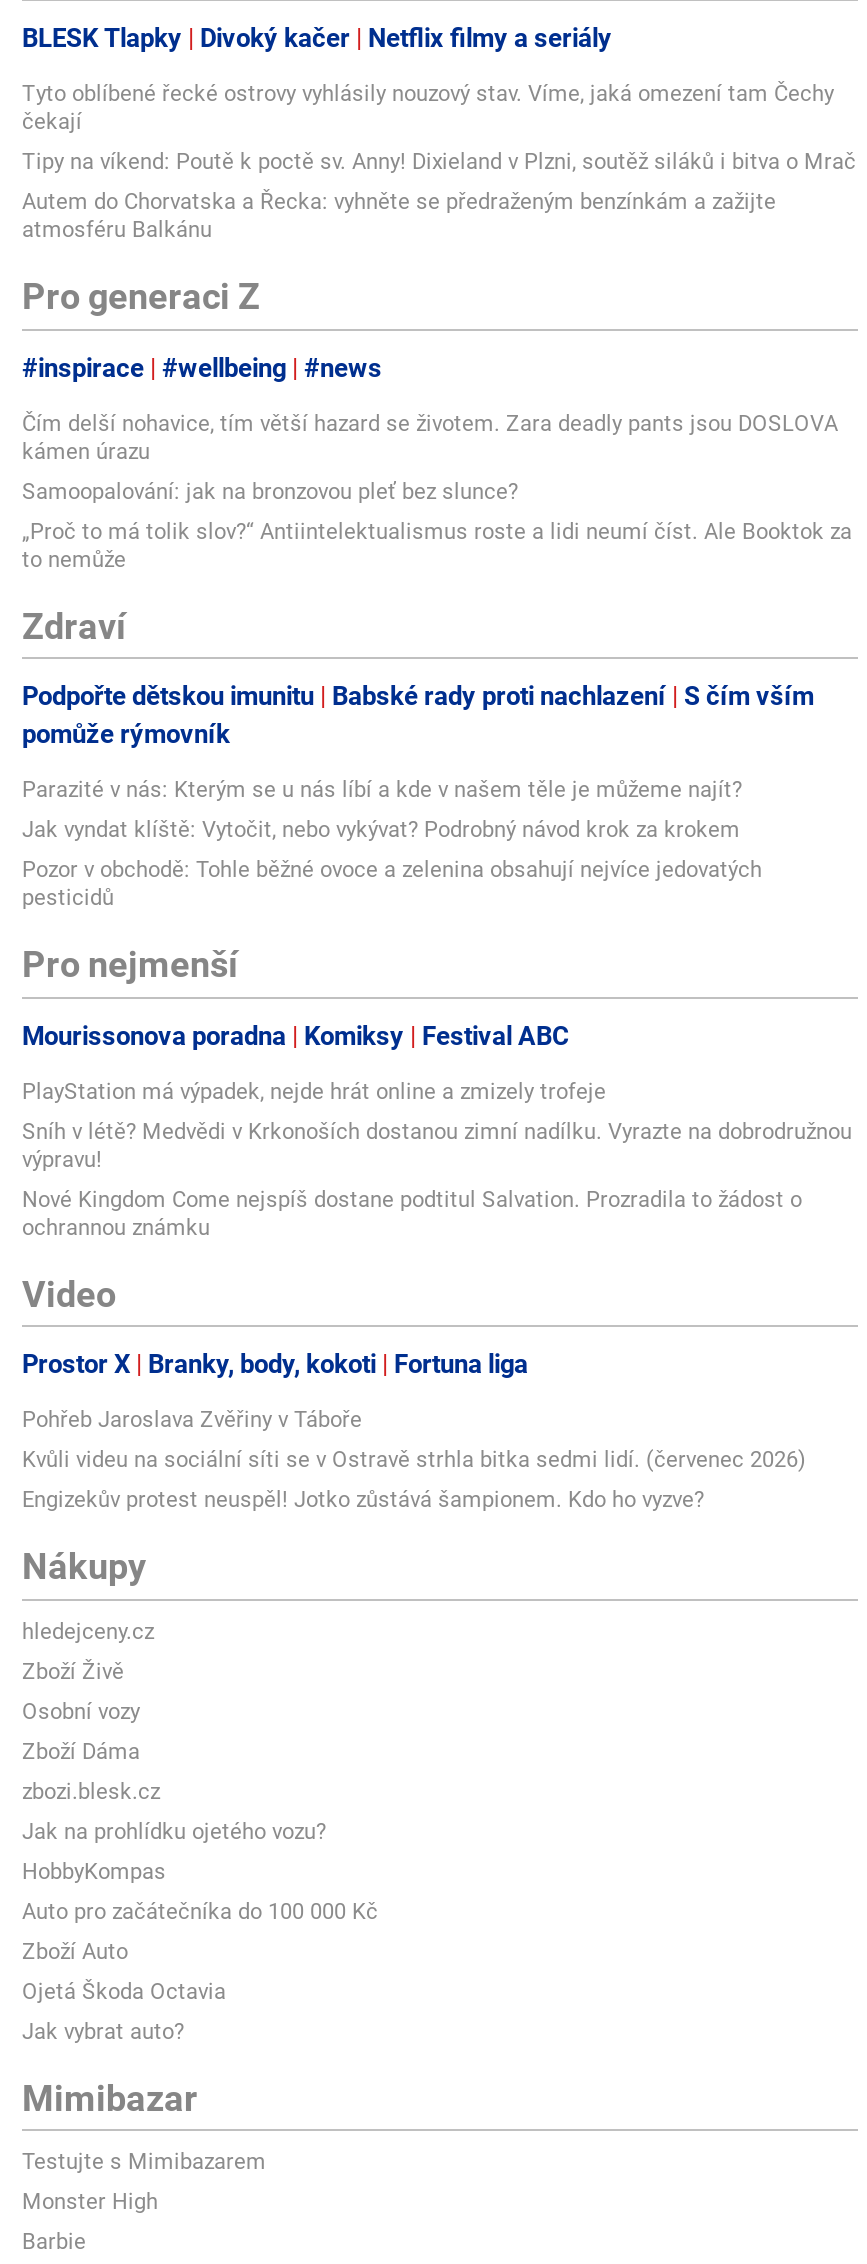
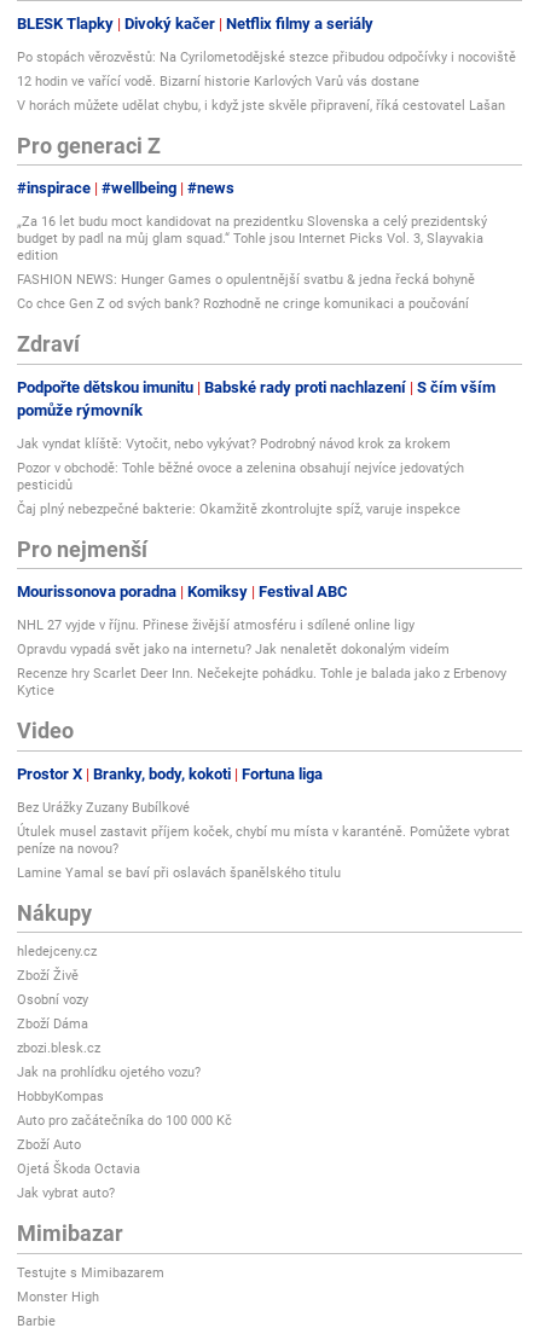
- Tyto oblíbené řecké ostrovy vyhlásily nouzový stav. Víme, jaká omezení tam Čechy
- čekají
+ Po stopách věrozvěstů: Na Cyrilometodějské stezce přibudou odpočívky i nocoviště

- Tipy na víkend: Poutě k poctě sv. Anny! Dixieland v Plzni, soutěž siláků i bitva o Mrač
+ 12 hodin ve vařící vodě. Bizarní historie Karlových Varů vás dostane

- Autem do Chorvatska a Řecka: vyhněte se předraženým benzínkám a zažijte
- atmosféru Balkánu
+ V horách můžete udělat chybu, i když jste skvěle připravení, říká cestovatel Lašan

- Čím delší nohavice, tím větší hazard se životem. Zara deadly pants jsou DOSLOVA
- kámen úrazu
+ „Za 16 let budu moct kandidovat na prezidentku Slovenska a celý prezidentský
+ budget by padl na můj glam squad.“ Tohle jsou Internet Picks Vol. 3, Slayvakia
+ edition

- Samoopalování: jak na bronzovou pleť bez slunce?
+ FASHION NEWS: Hunger Games o opulentnější svatbu & jedna řecká bohyně

- „Proč to má tolik slov?“ Antiintelektualismus roste a lidi neumí číst. Ale Booktok za
- to nemůže
+ Co chce Gen Z od svých bank? Rozhodně ne cringe komunikaci a poučování

- Parazité v nás: Kterým se u nás líbí a kde v našem těle je můžeme najít?

moved up: Jak vyndat klíště: Vytočit, nebo vykývat? Podrobný návod krok za krokem | Pozor v obchodě: Tohle běžné ovoce a zelenina obsahují nejvíce jedovatých | pesticidů

+ Čaj plný nebezpečné bakterie: Okamžitě zkontrolujte spíž, varuje inspekce

- PlayStation má výpadek, nejde hrát online a zmizely trofeje
+ NHL 27 vyjde v říjnu. Přinese živější atmosféru i sdílené online ligy

- Sníh v létě? Medvědi v Krkonoších dostanou zimní nadílku. Vyrazte na dobrodružnou
- výpravu!
+ Opravdu vypadá svět jako na internetu? Jak nenaletět dokonalým videím

- Nové Kingdom Come nejspíš dostane podtitul Salvation. Prozradila to žádost o
- ochrannou známku
+ Recenze hry Scarlet Deer Inn. Nečekejte pohádku. Tohle je balada jako z Erbenovy
+ Kytice

- Pohřeb Jaroslava Zvěřiny v Táboře
+ Bez Urážky Zuzany Bubílkové

- Kvůli videu na sociální síti se v Ostravě strhla bitka sedmi lidí. (červenec 2026)
+ Útulek musel zastavit příjem koček, chybí mu místa v karanténě. Pomůžete vybrat
+ peníze na novou?

- Engizekův protest neuspěl! Jotko zůstává šampionem. Kdo ho vyzve?
+ Lamine Yamal se baví při oslavách španělského titulu
